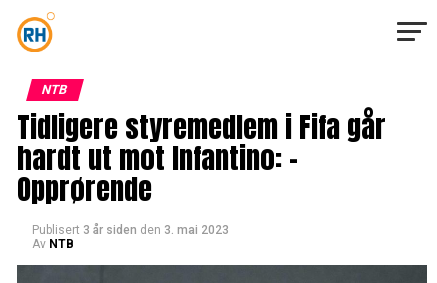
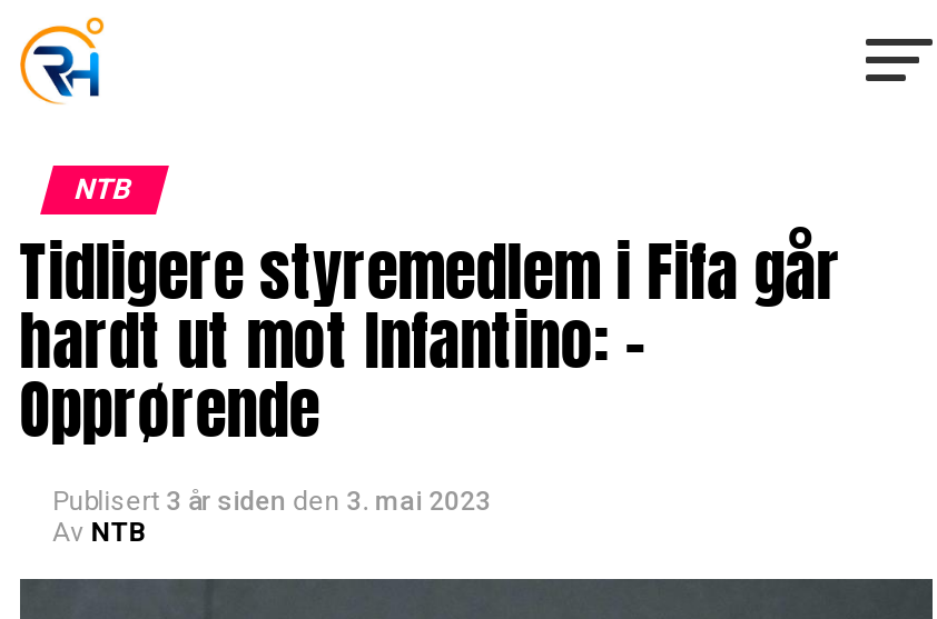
- [image]
+ [image]
